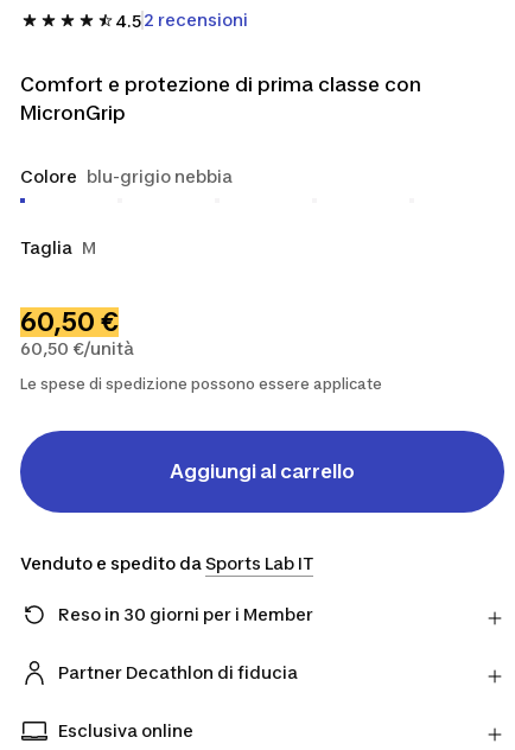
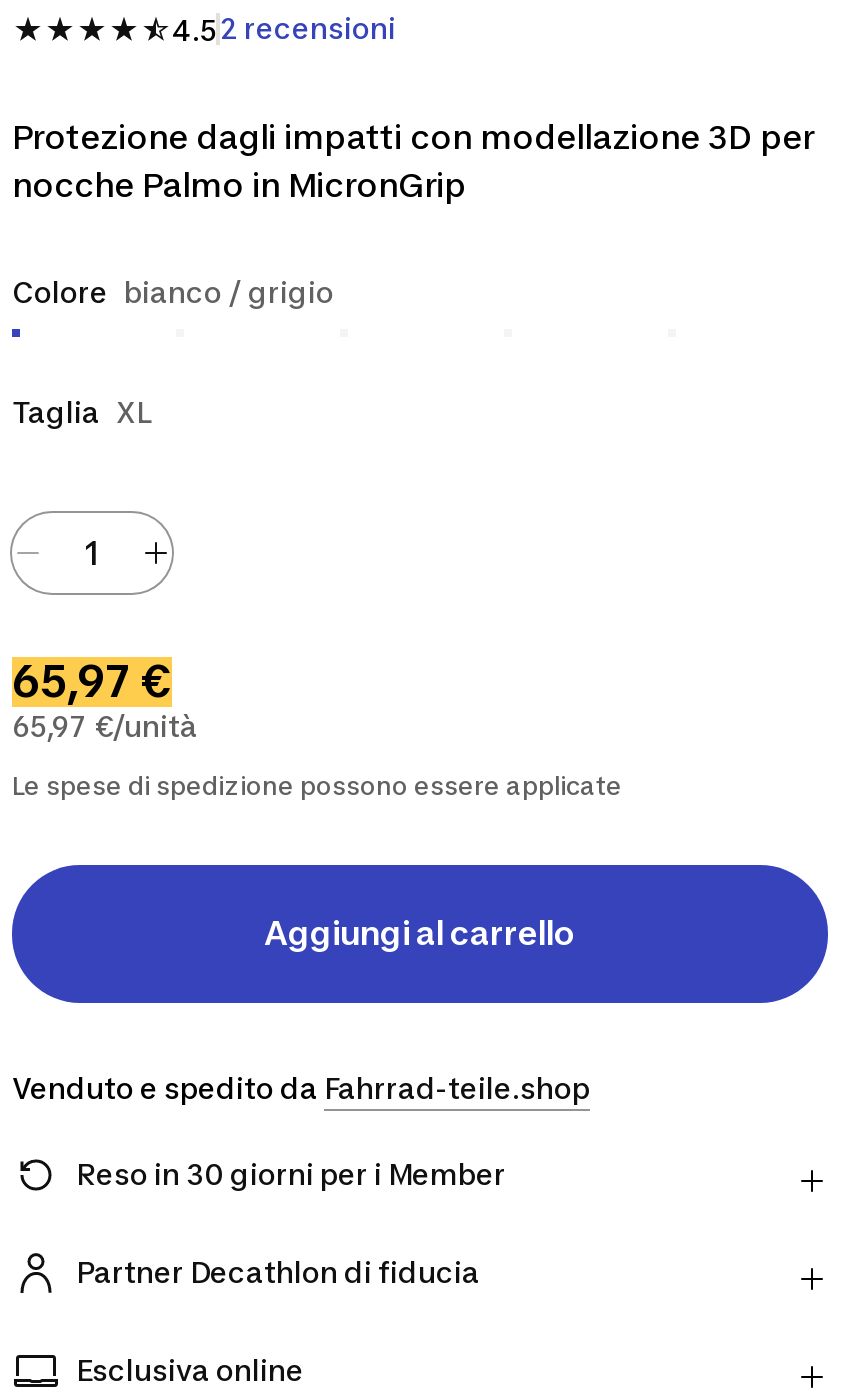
- Comfort e protezione di prima classe con
- MicronGrip
+ Protezione dagli impatti con modellazione 3D per
+ nocche Palmo in MicronGrip

- Colore blu-grigio nebbia
+ Colore bianco / grigio

- Taglia M
+ Taglia XL

- 60,50 €
- 60,50 €/unità
+ 65,97 €
+ 65,97 €/unità

- Venduto e spedito da Sports Lab IT
+ Venduto e spedito da Fahrrad-teile.shop
